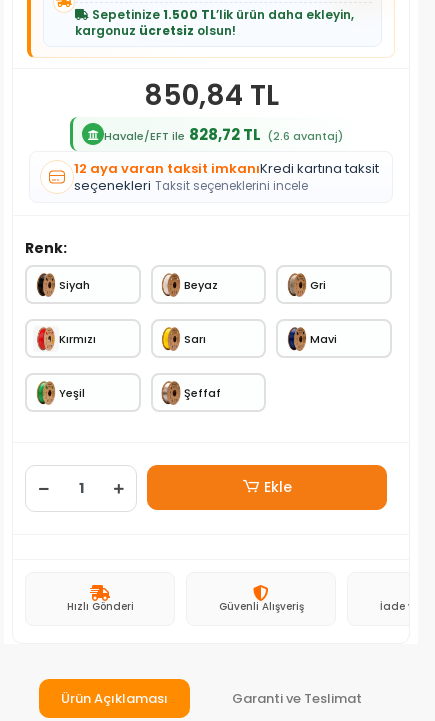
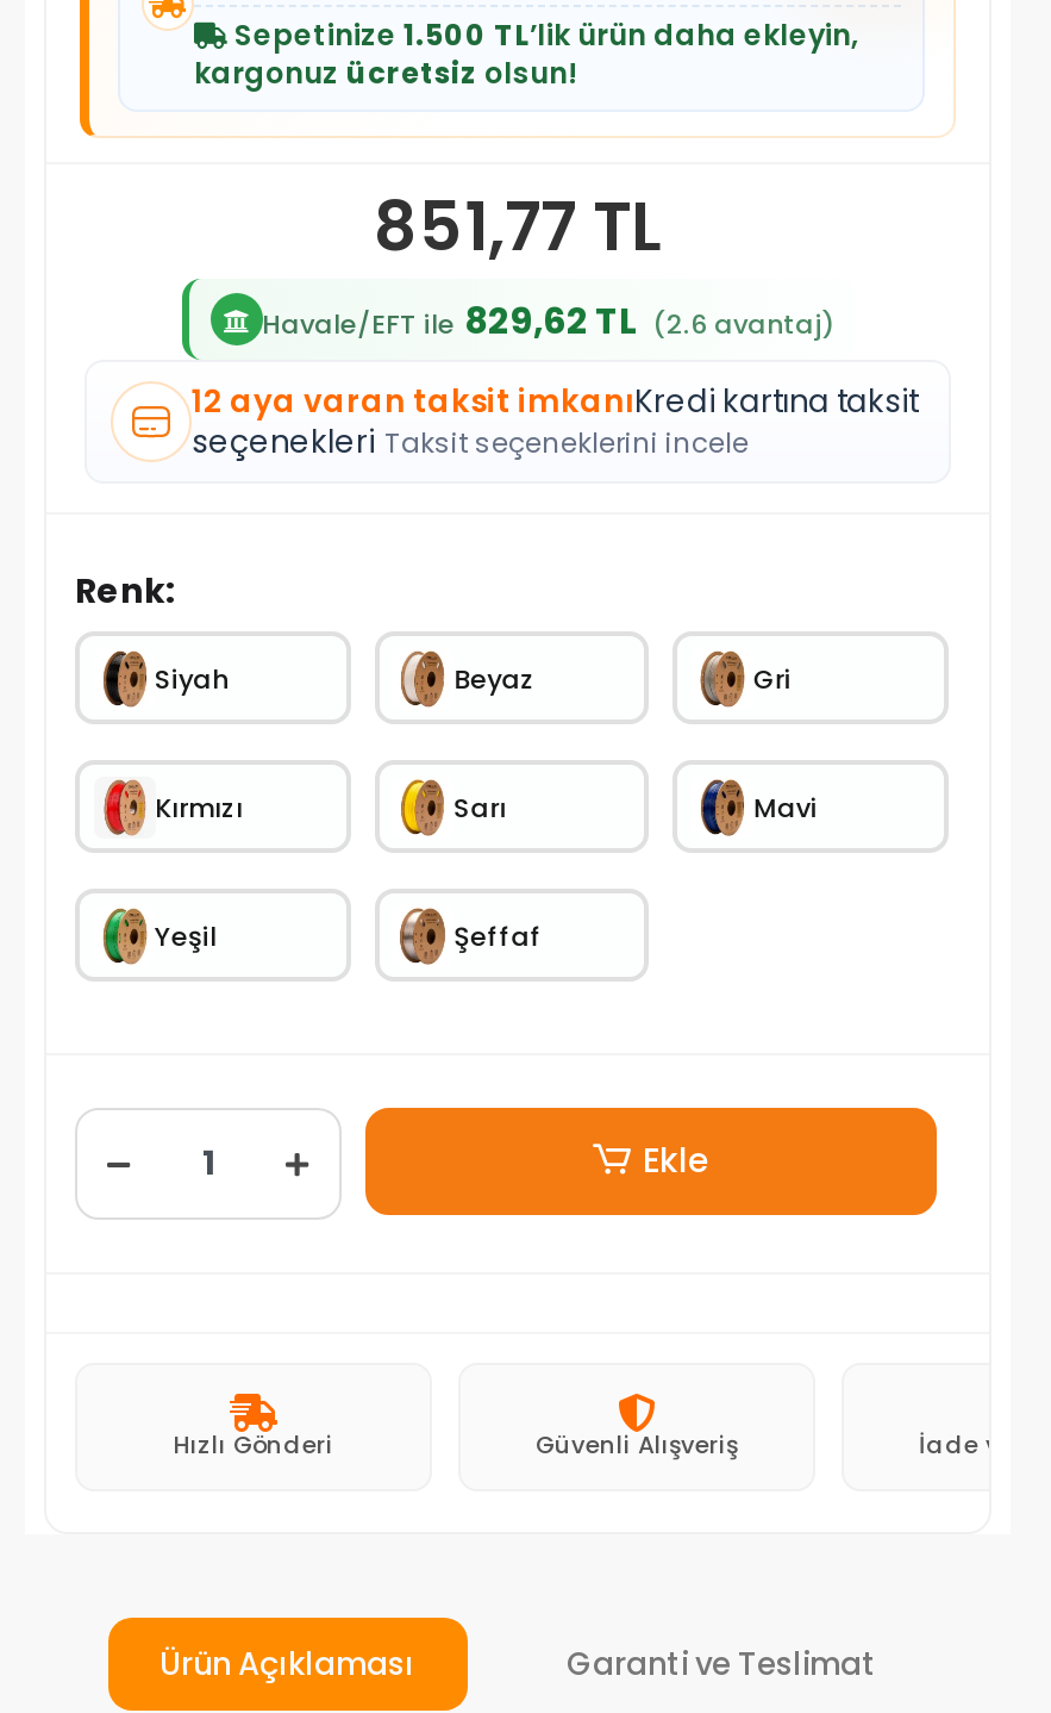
- 850,84 TL
+ 851,77 TL

- Havale/EFT ile 828,72 TL (2.6 avantaj)
+ Havale/EFT ile 829,62 TL (2.6 avantaj)
